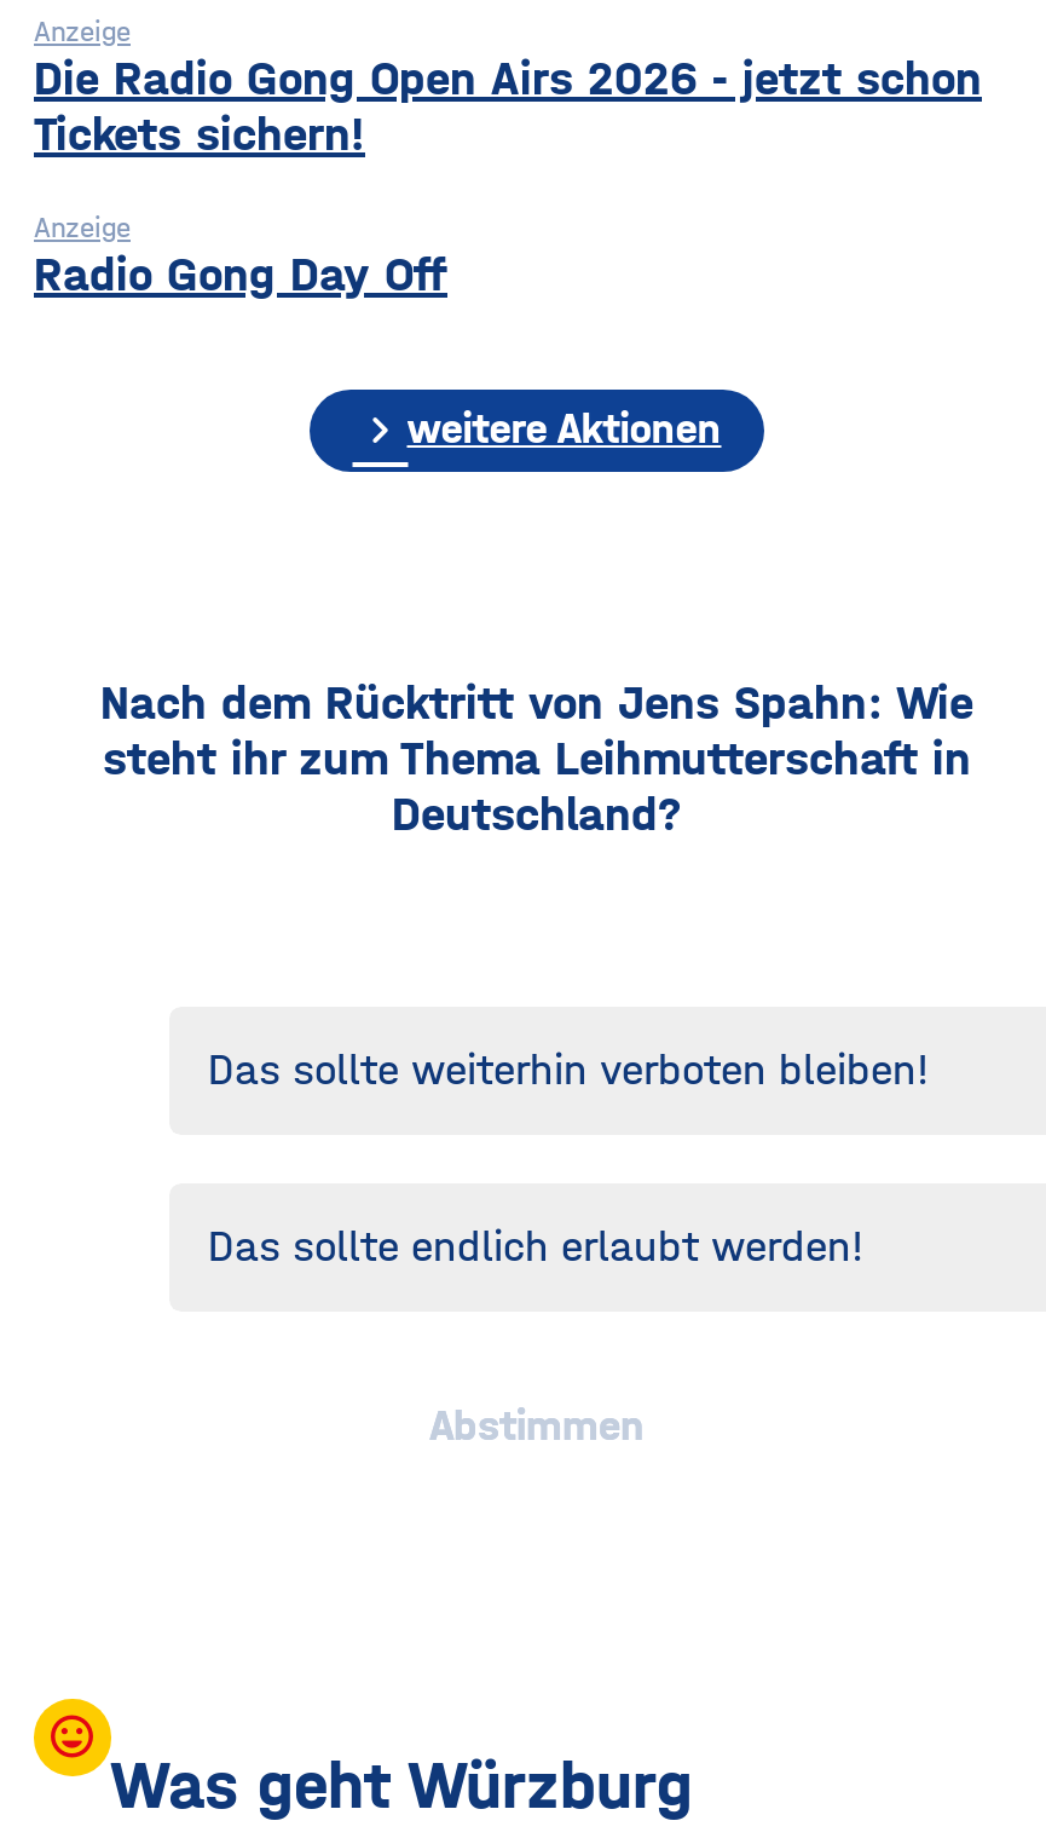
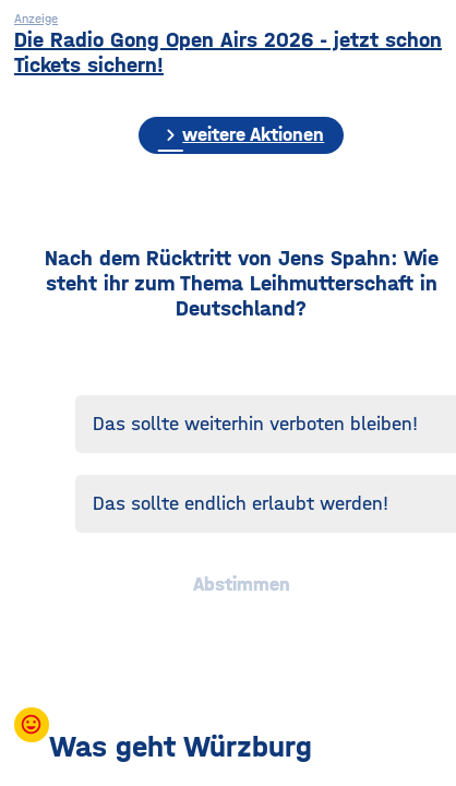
- Anzeige
- Radio Gong Day Off
